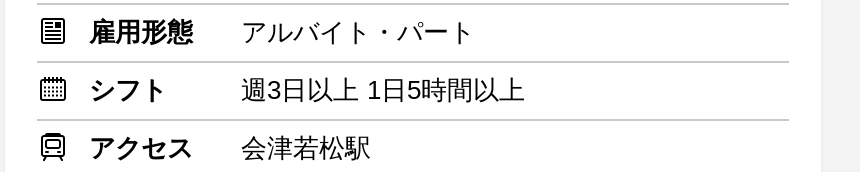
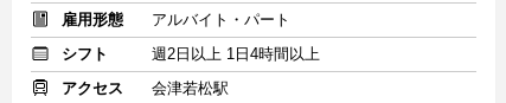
- 週3日以上 1日5時間以上
+ 週2日以上 1日4時間以上
